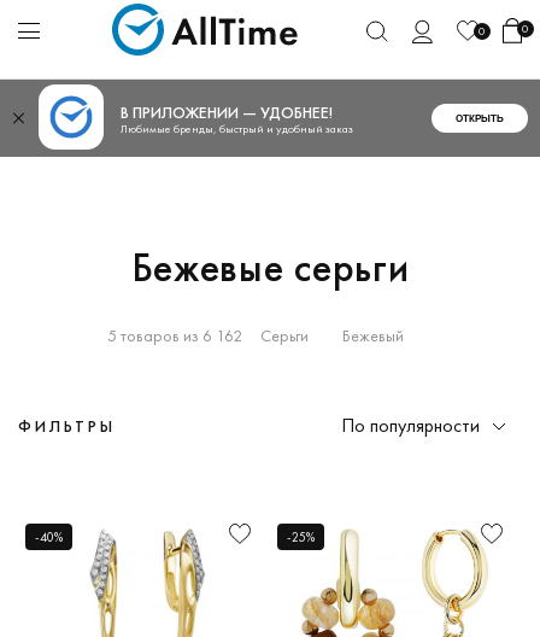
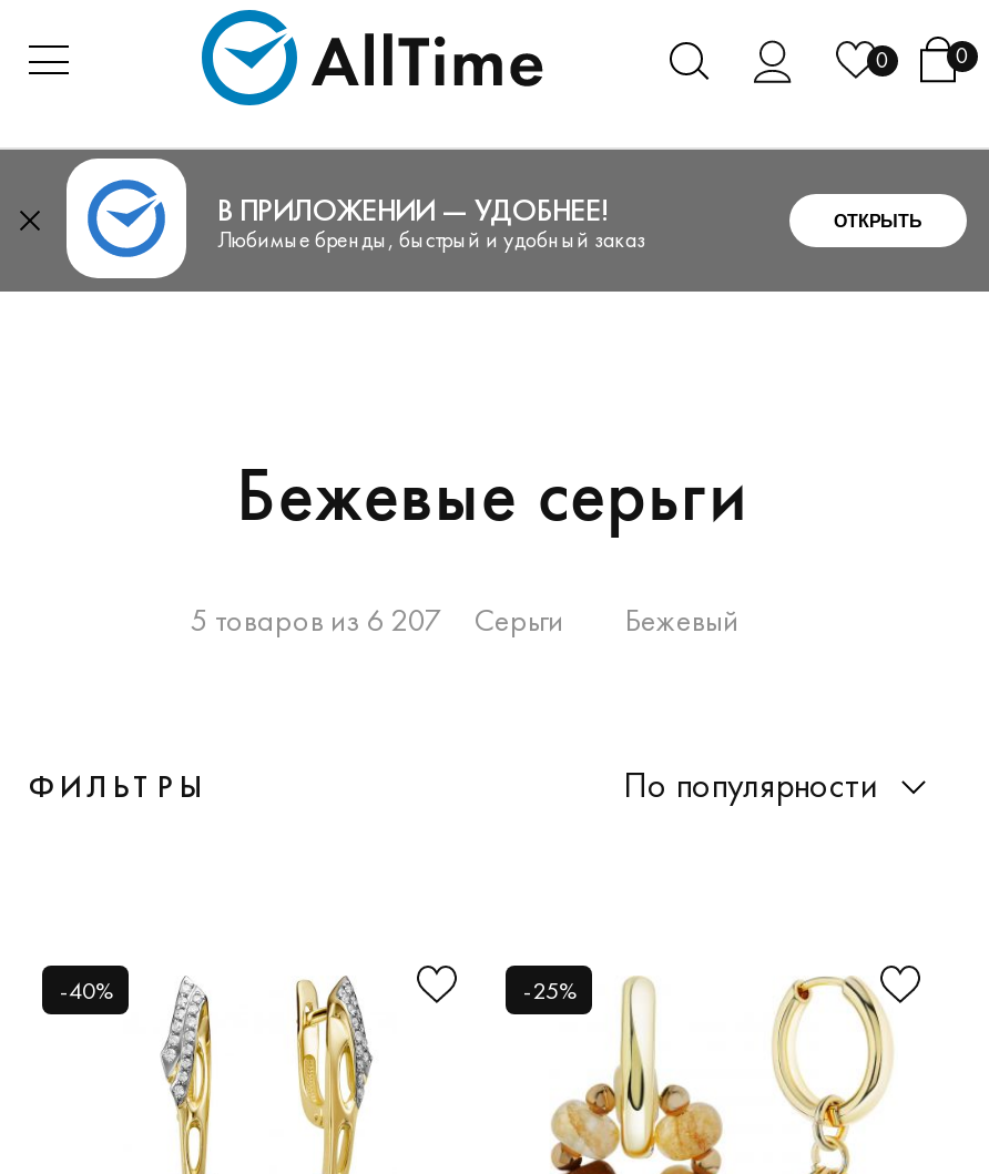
- 5 товаров из 6 162 Серьги Бежевый
+ 5 товаров из 6 207 Серьги Бежевый
